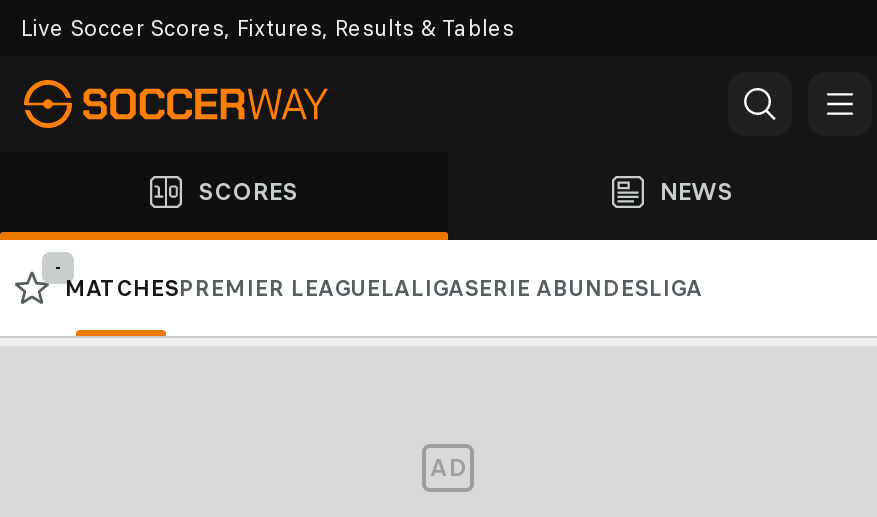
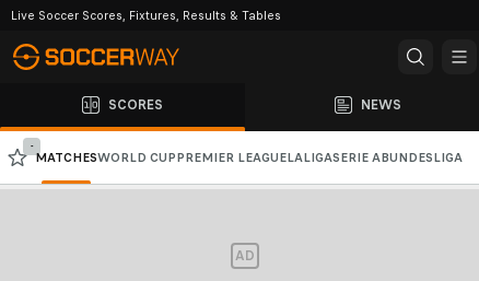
- MATCHESPREMIER LEAGUELALIGASERIE ABUNDESLIGA
+ MATCHESWORLD CUP PREMIER LEAGUELALIGASERIE A BUNDESLIGA
